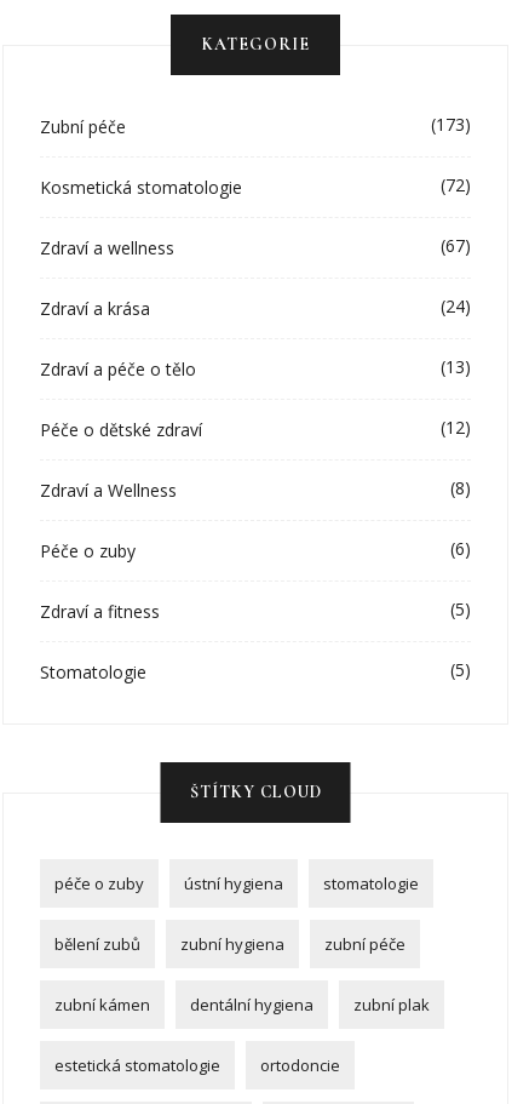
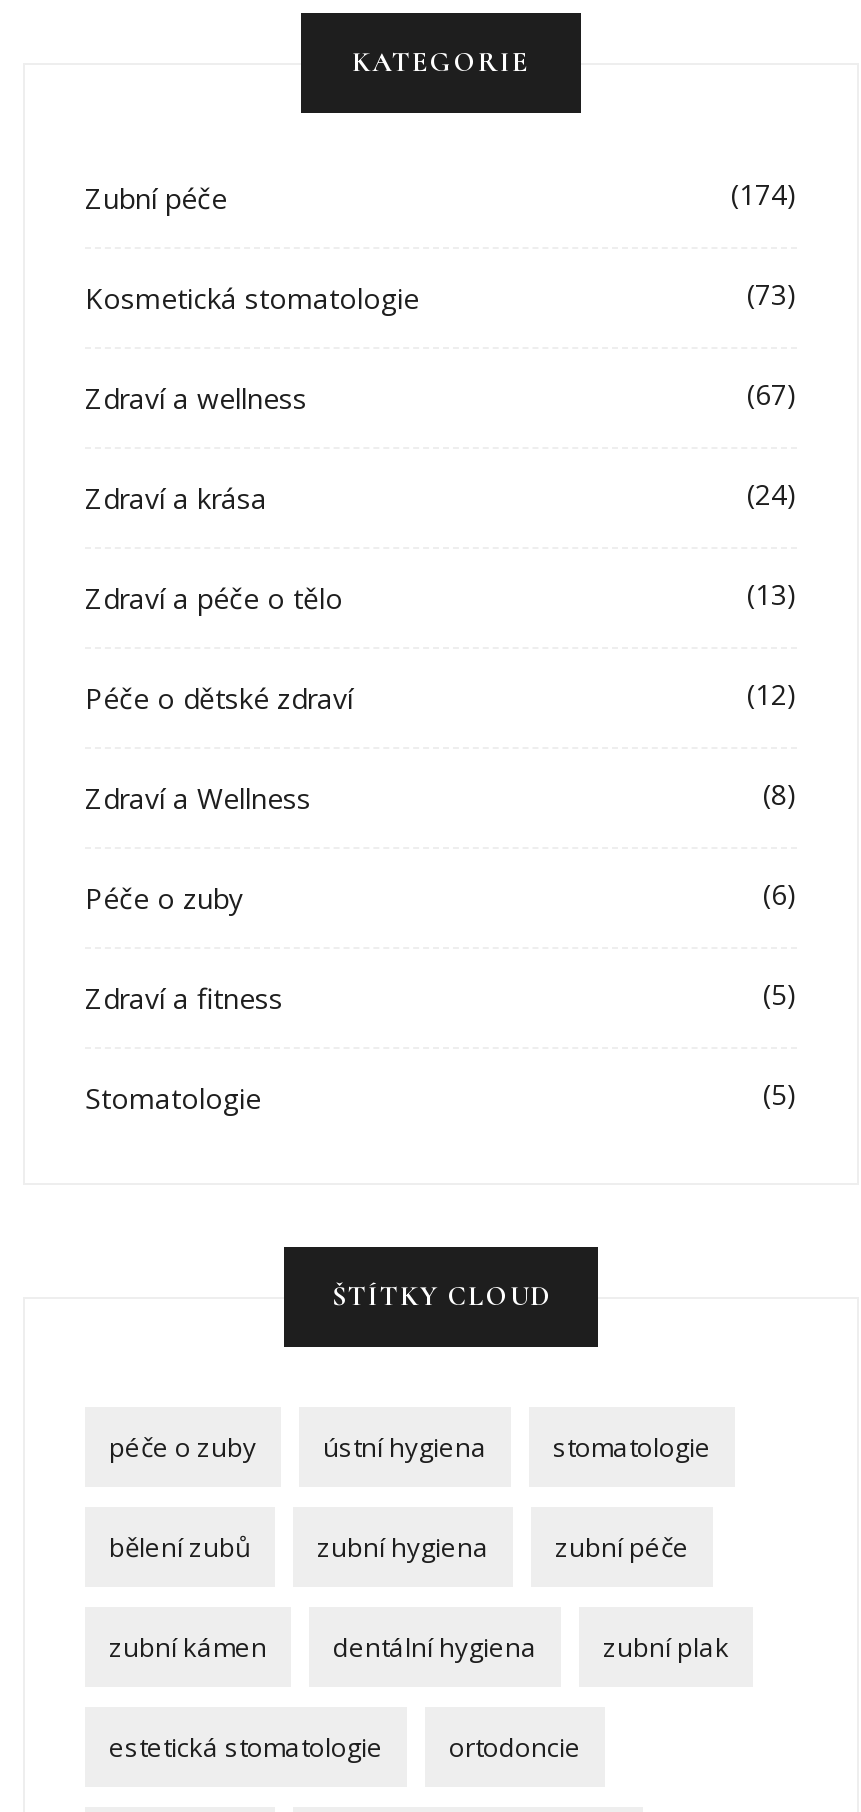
- (173)
+ (174)

- (72)
+ (73)
